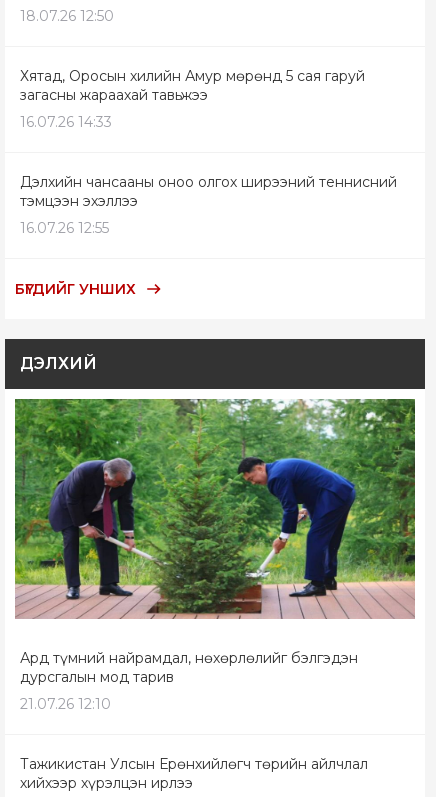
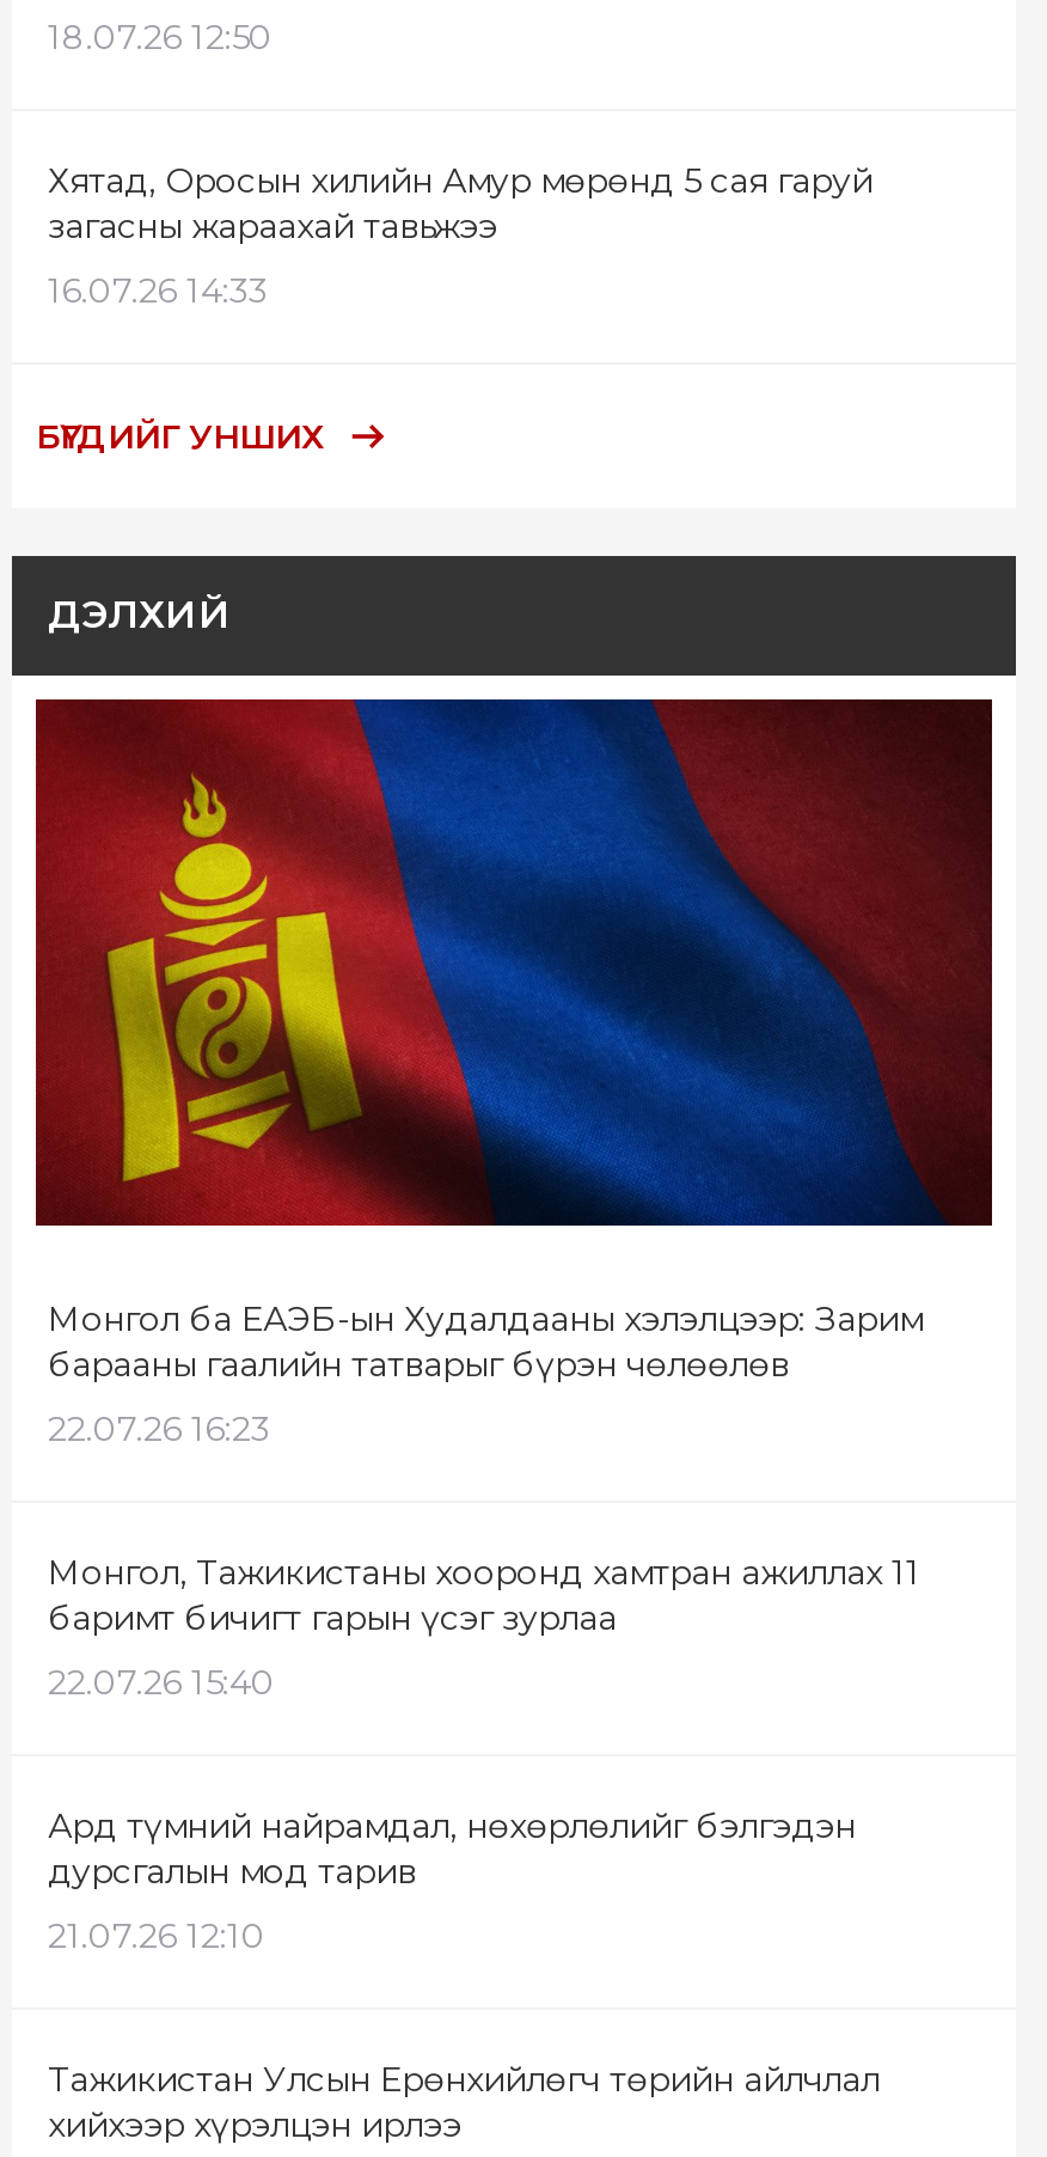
- Дэлхийн чансааны оноо олгох ширээний теннисний
- тэмцээн эхэллээ
- 16.07.26 12:55

moved up: БҮГДИЙГ УНШИХ | ДЭЛХИЙ

+ Монгол ба ЕАЭБ-ын Худалдааны хэлэлцээр: Зарим
+ барааны гаалийн татварыг бүрэн чөлөөлөв
+ 22.07.26 16:23
+ Монгол, Тажикистаны хооронд хамтран ажиллах 11
+ баримт бичигт гарын үсэг зурлаа
+ 22.07.26 15:40

- [image]
+ [image]
